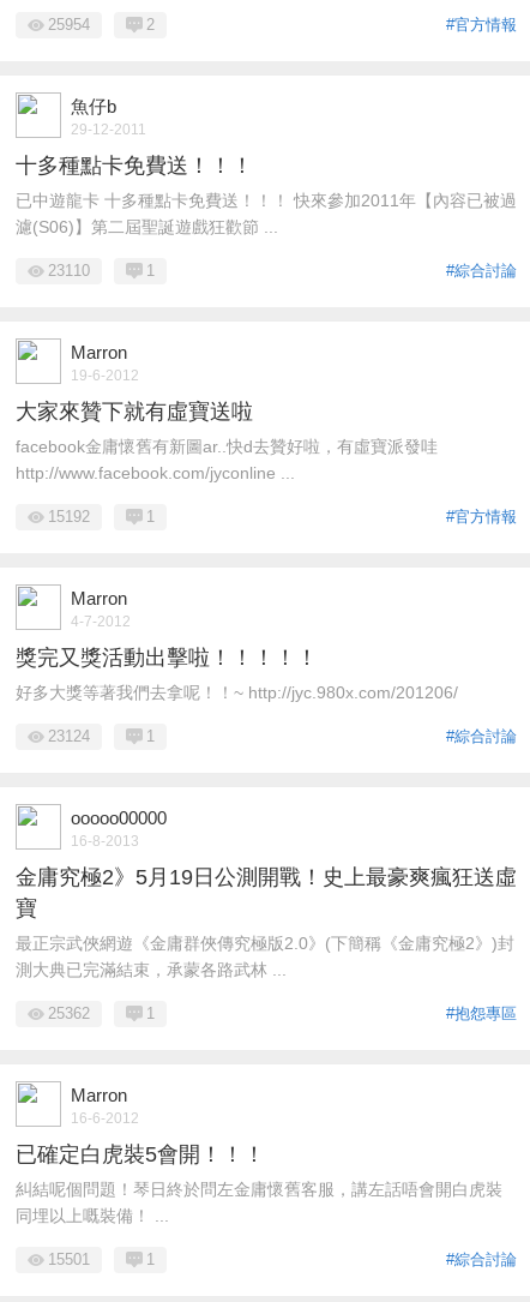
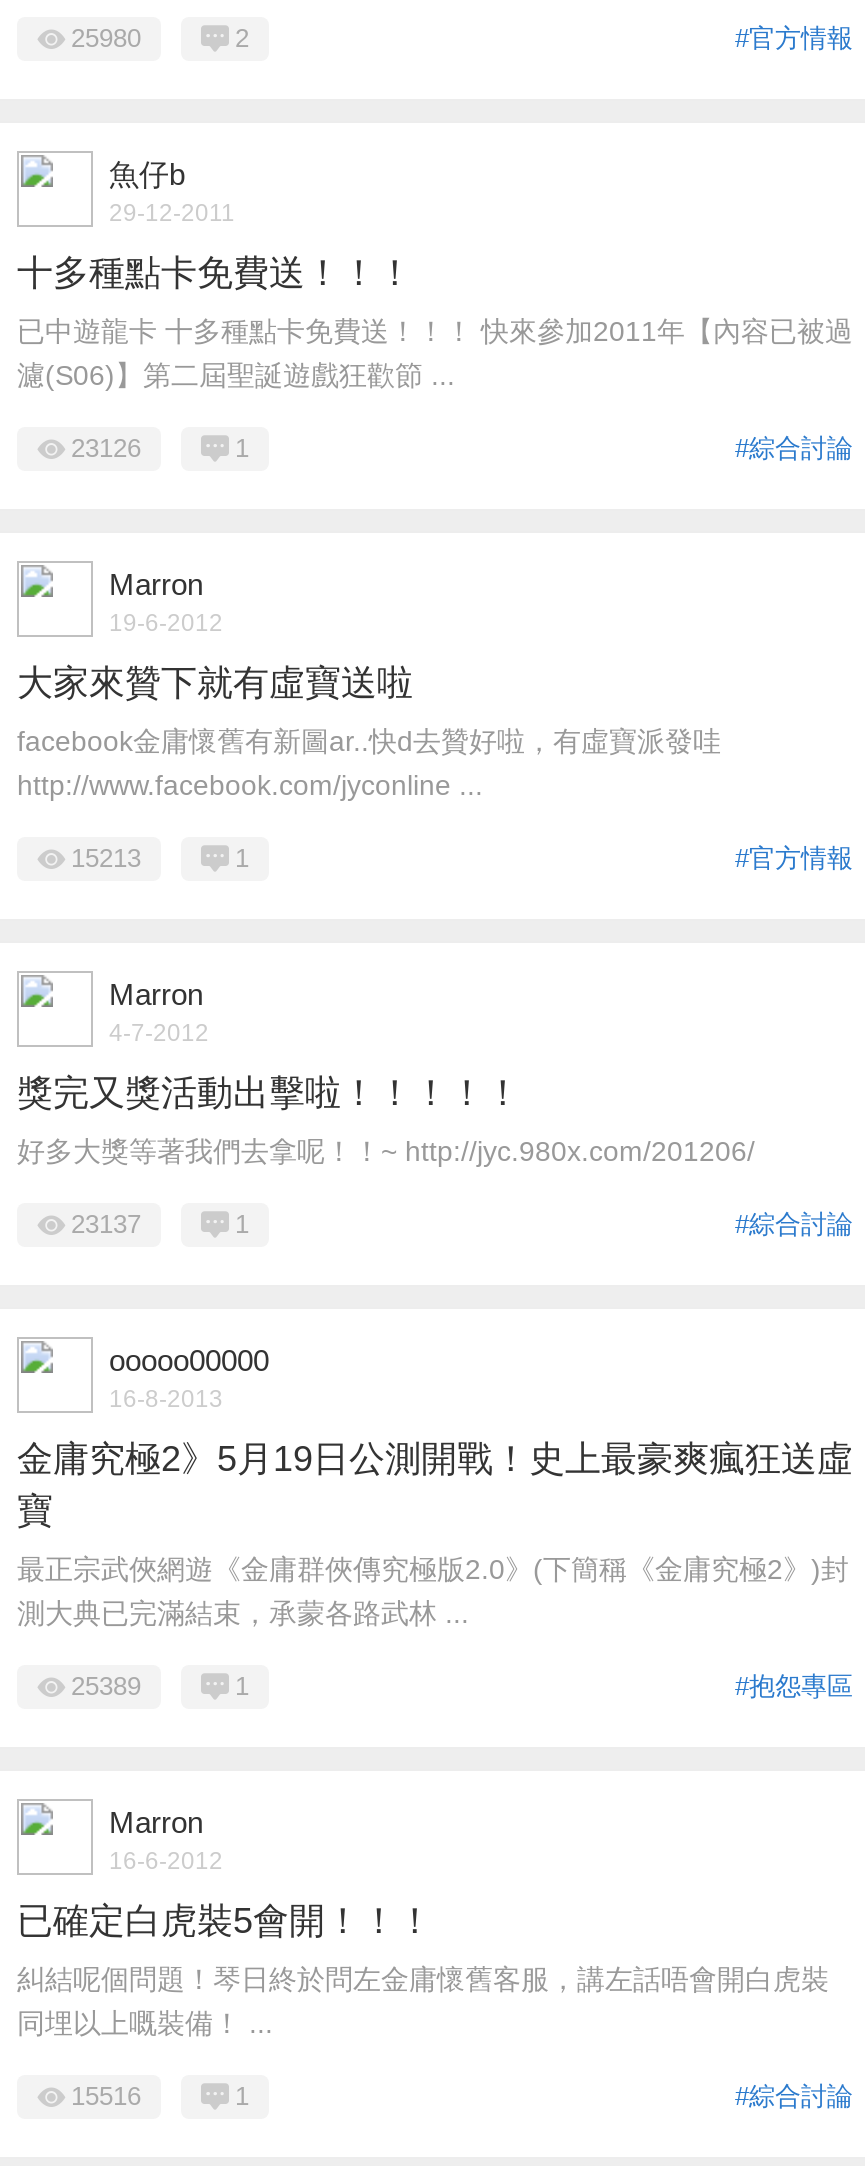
- 25954
+ 25980

- 23110
+ 23126

- 15192
+ 15213

- 23124
+ 23137

- 25362
+ 25389

- 15501
+ 15516
